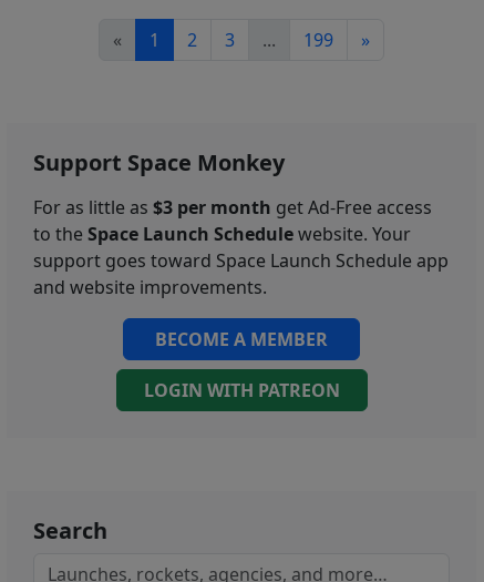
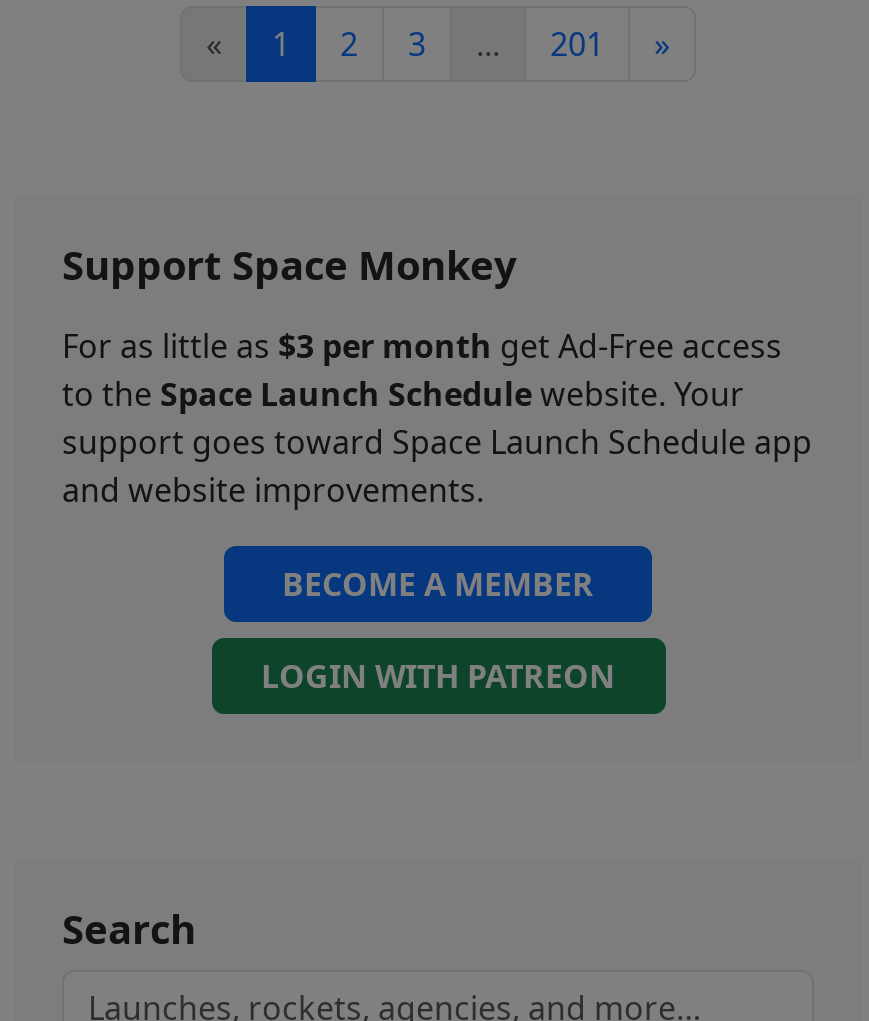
- 199
+ 201
